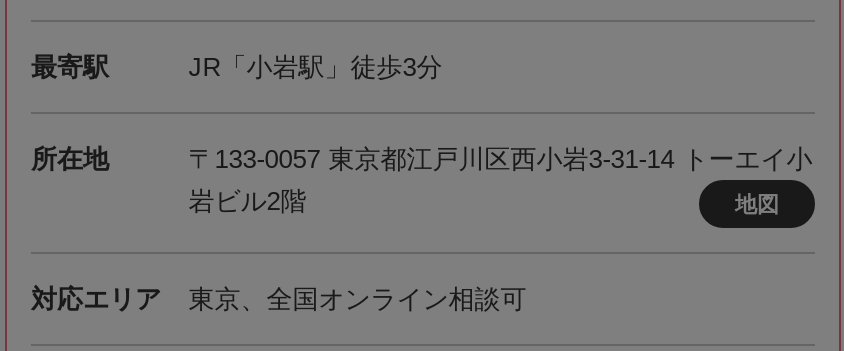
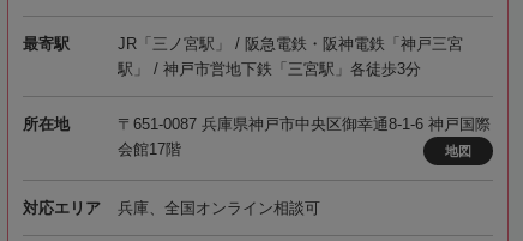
- JR「小岩駅」徒歩3分
+ JR「三ノ宮駅」 / 阪急電鉄・阪神電鉄「神戸三宮
+ 駅」 / 神戸市営地下鉄「三宮駅」各徒歩3分

- 〒133-0057 東京都江戸川区西小岩3-31-14 トーエイ小
- 岩ビル2階
+ 〒651-0087 兵庫県神戸市中央区御幸通8-1-6 神戸国際
+ 会館17階

- 東京、全国オンライン相談可
+ 兵庫、全国オンライン相談可
